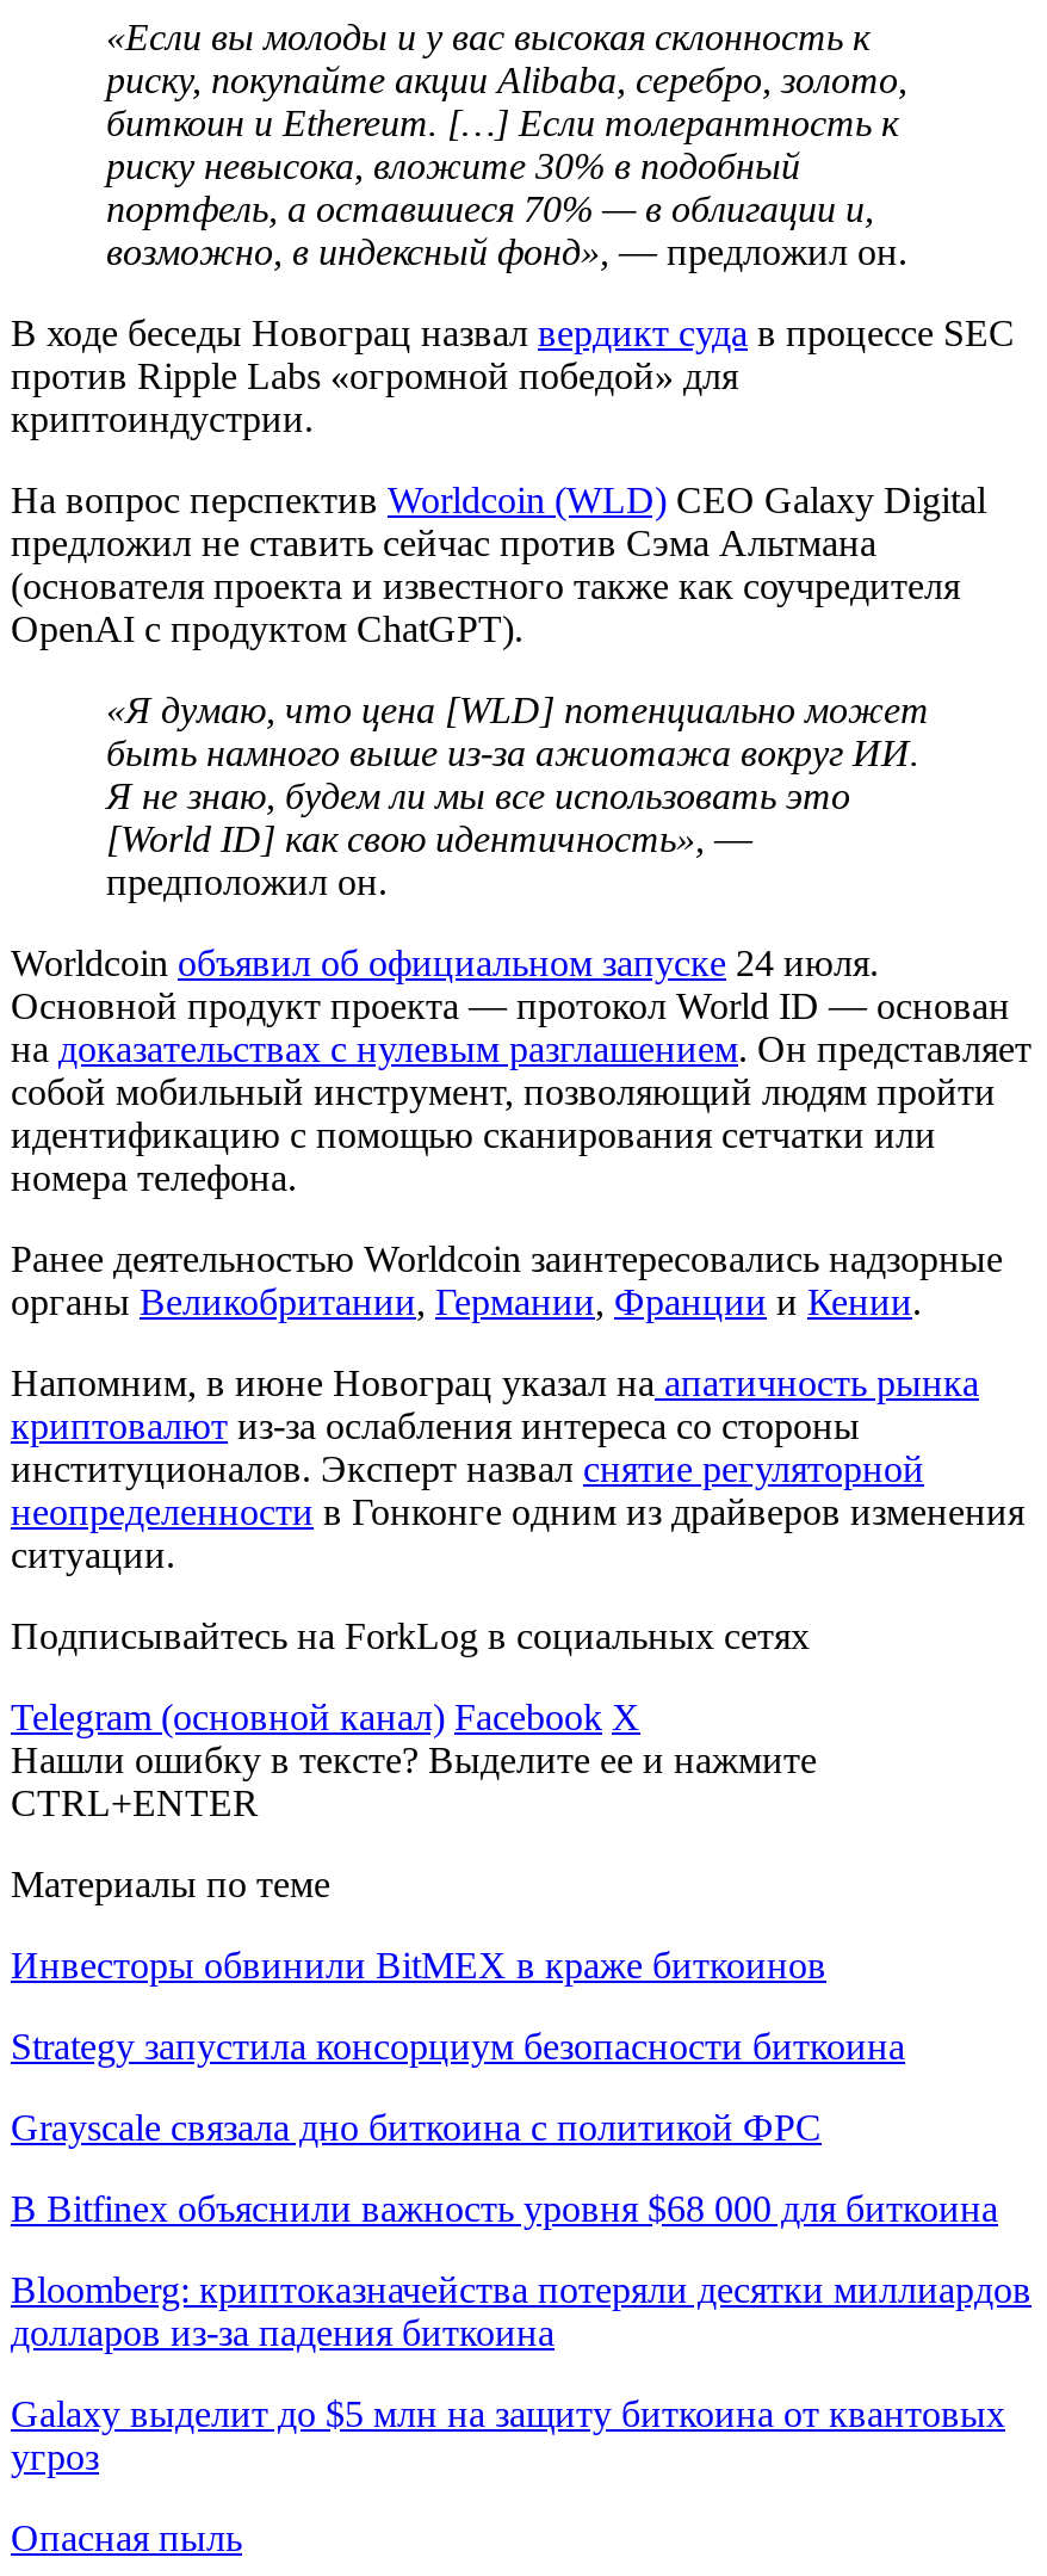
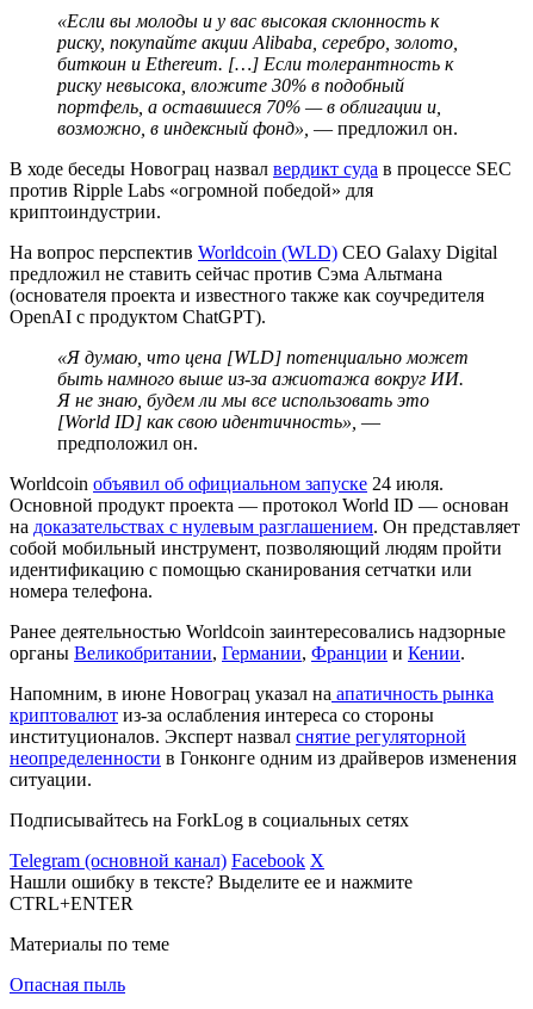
- Инвесторы обвинили BitMEX в краже биткоинов
- Strategy запустила консорциум безопасности биткоина
- Grayscale связала дно биткоина с политикой ФРС
- В Bitfinex объяснили важность уровня $68 000 для биткоина
- Bloomberg: криптоказначейства потеряли десятки миллиардов
- долларов из-за падения биткоина
- Galaxy выделит до $5 млн на защиту биткоина от квантовых
- угроз
